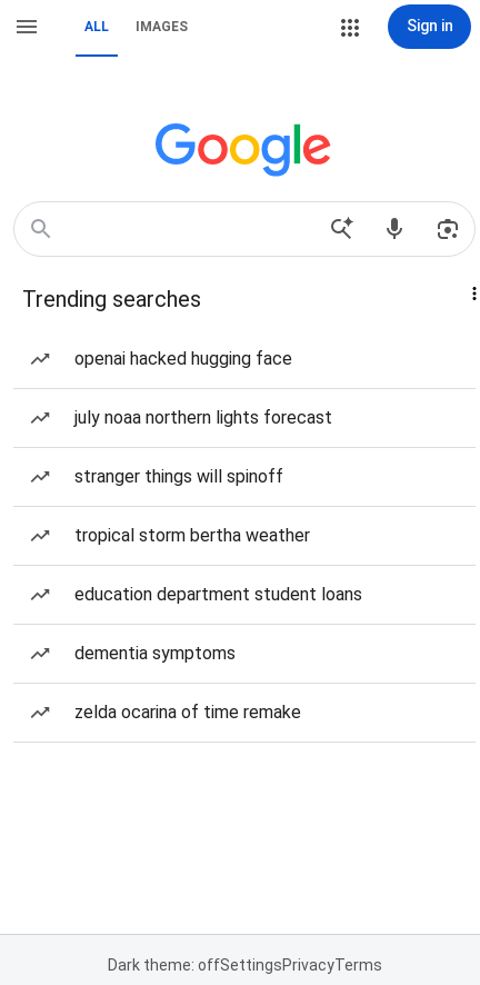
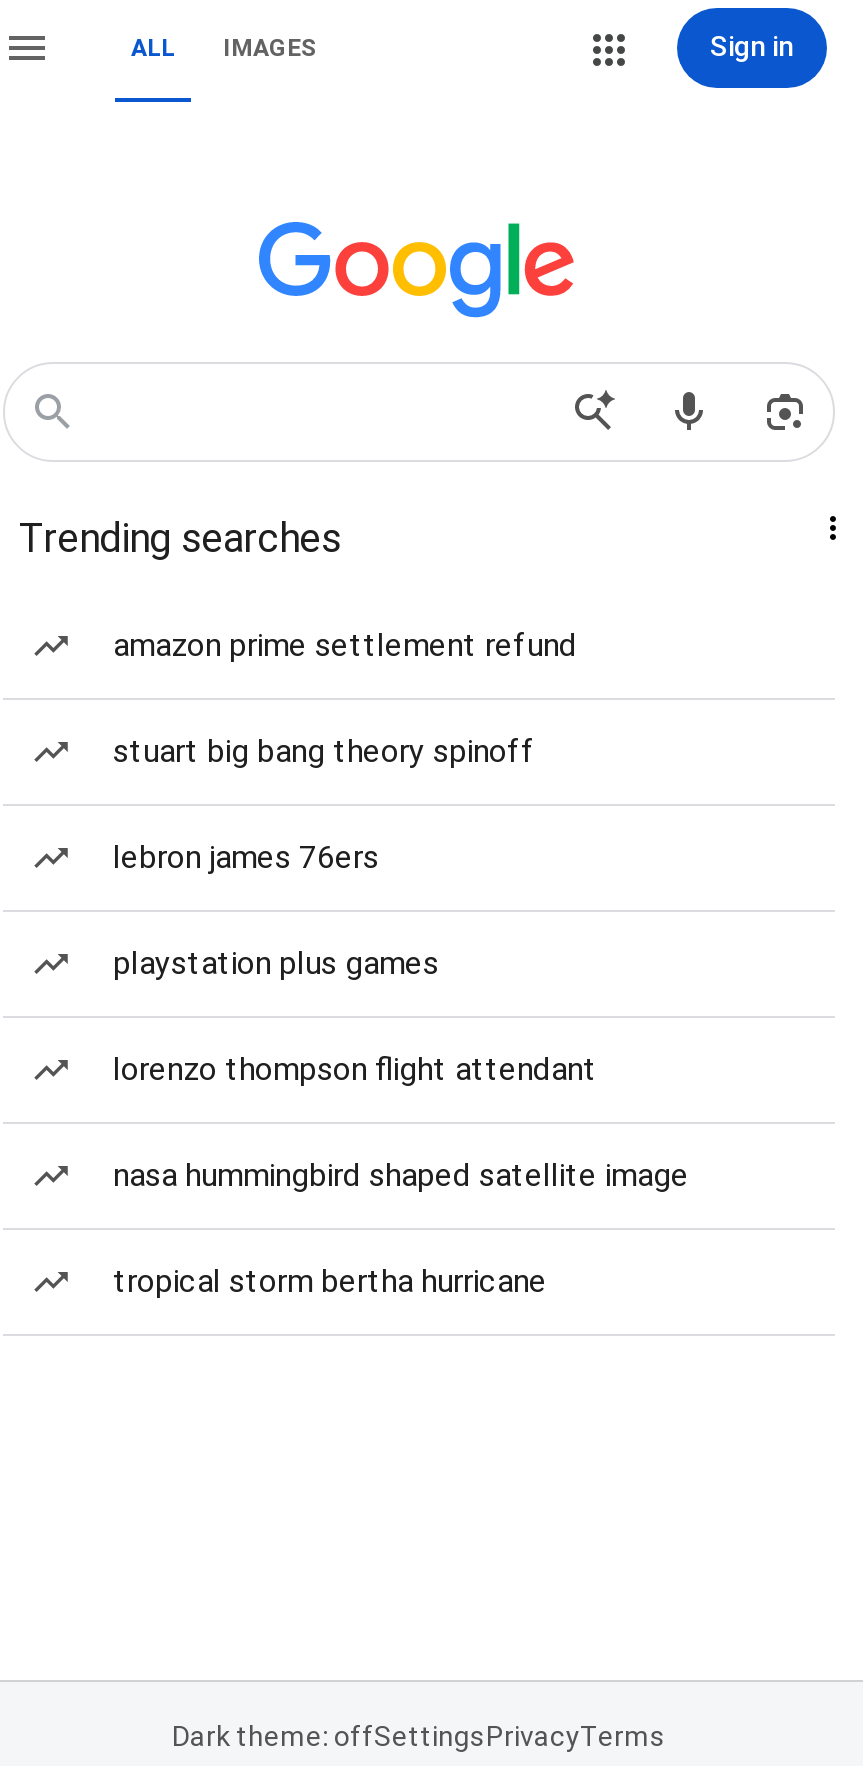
- openai hacked hugging face
+ amazon prime settlement refund

- july noaa northern lights forecast
+ stuart big bang theory spinoff

- stranger things will spinoff
+ lebron james 76ers

- tropical storm bertha weather
+ playstation plus games

- education department student loans
+ lorenzo thompson flight attendant

- dementia symptoms
+ nasa hummingbird shaped satellite image

- zelda ocarina of time remake
+ tropical storm bertha hurricane
